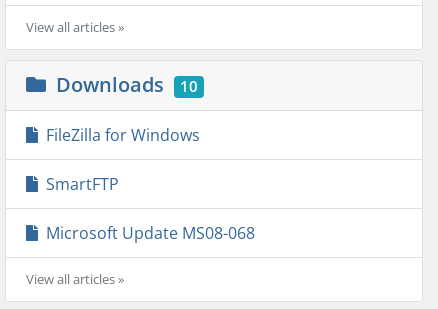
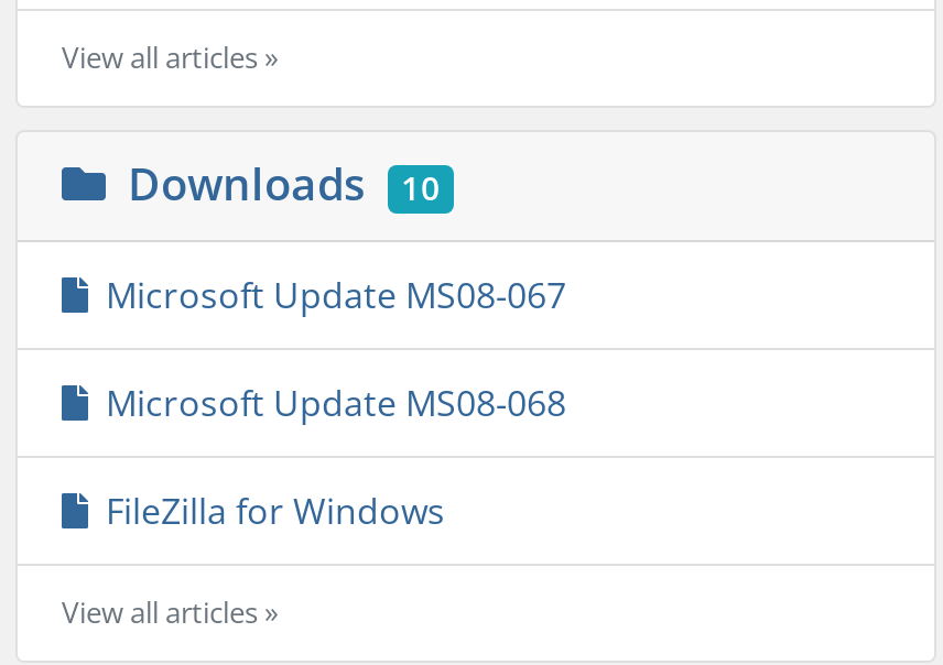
+ Microsoft Update MS08-067

moved down: FileZilla for Windows

- SmartFTP

moved up: Microsoft Update MS08-068
